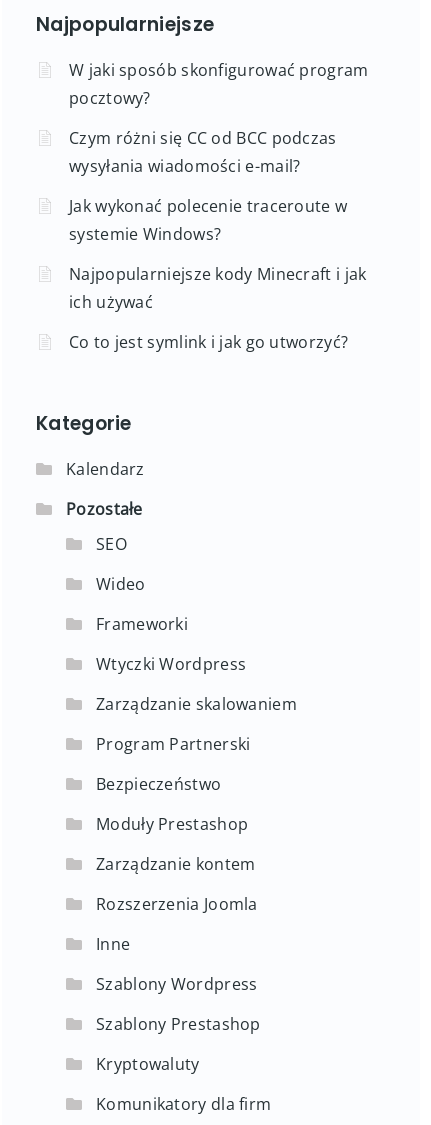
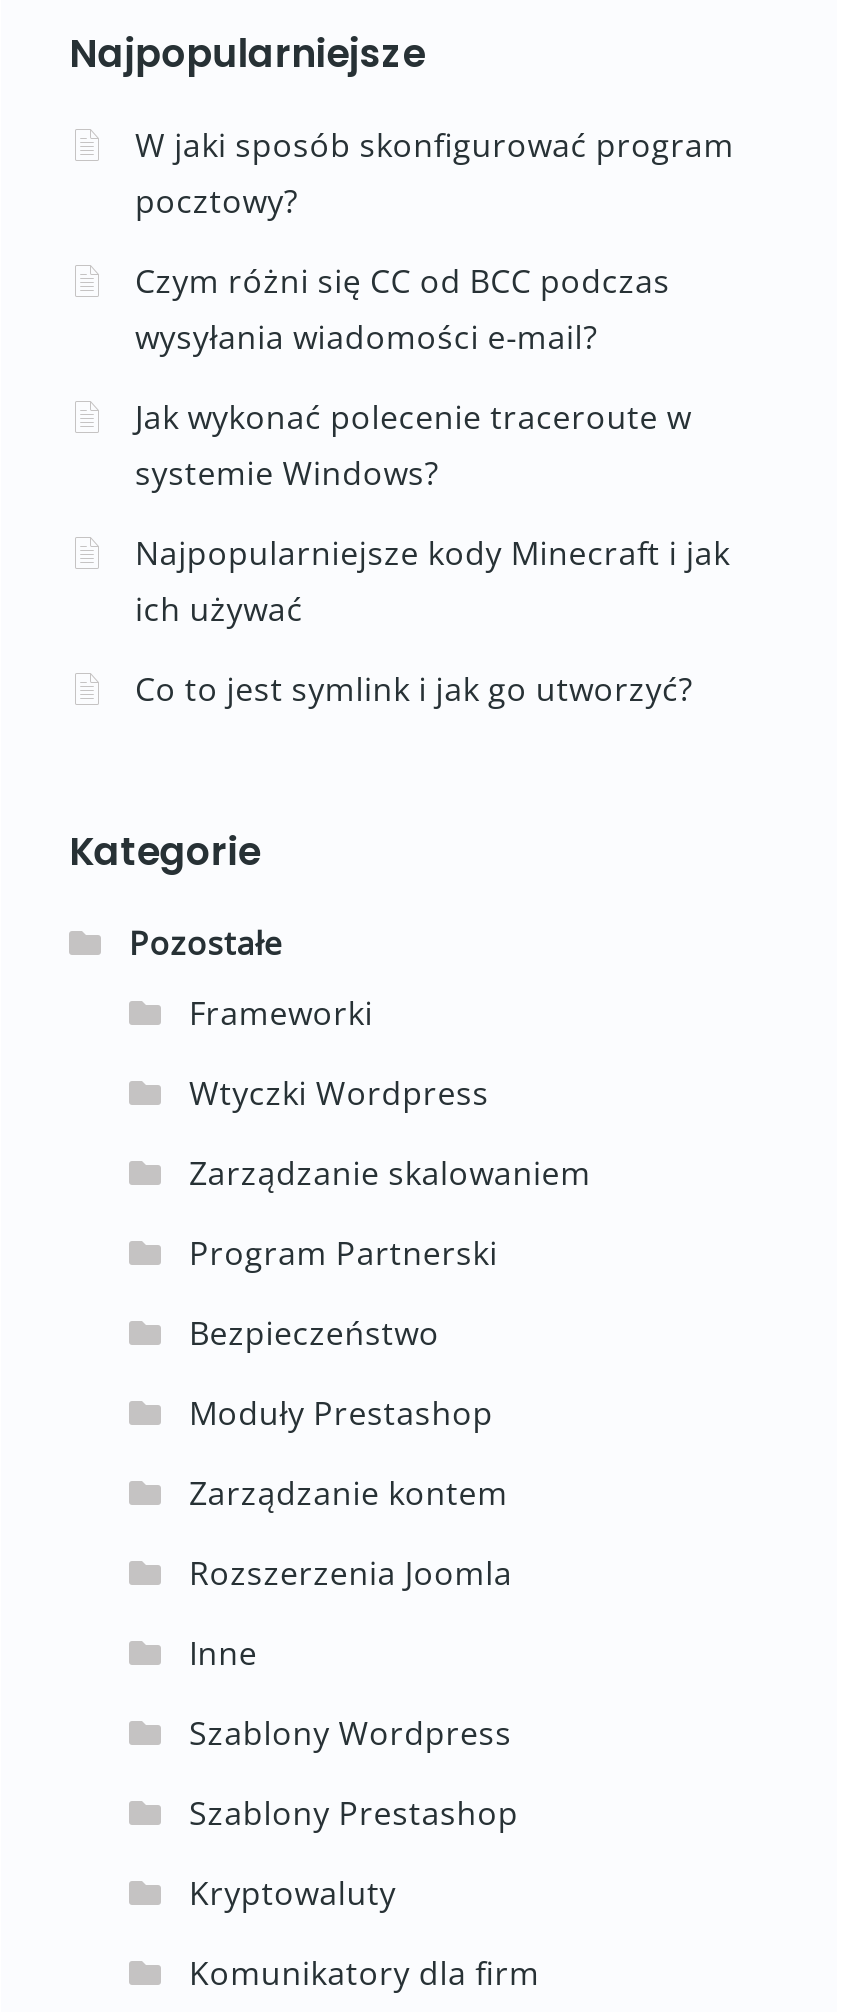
- Kalendarz

- SEO
- Wideo
